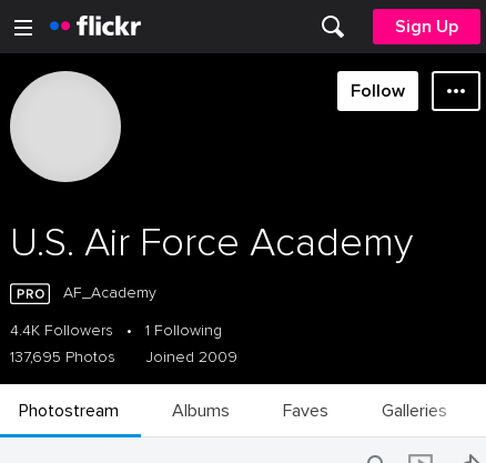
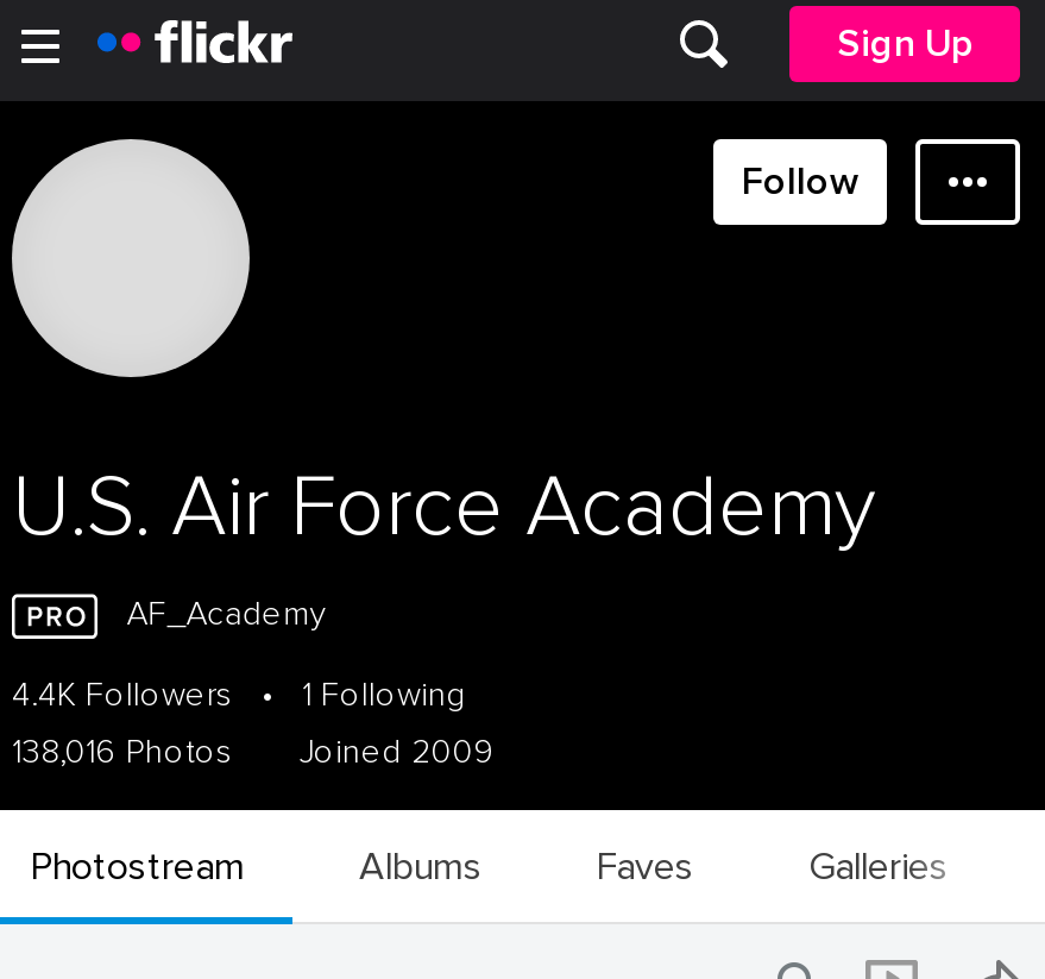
- 137,695 Photos Joined 2009
+ 138,016 Photos Joined 2009
